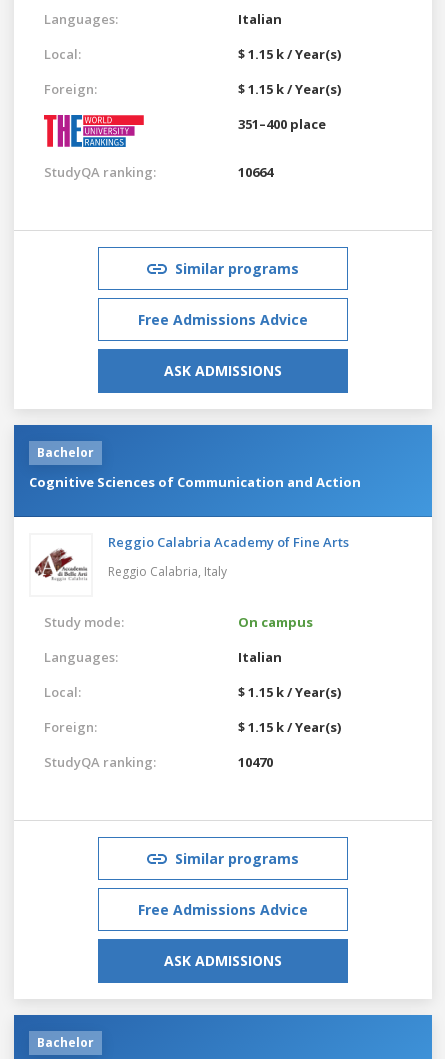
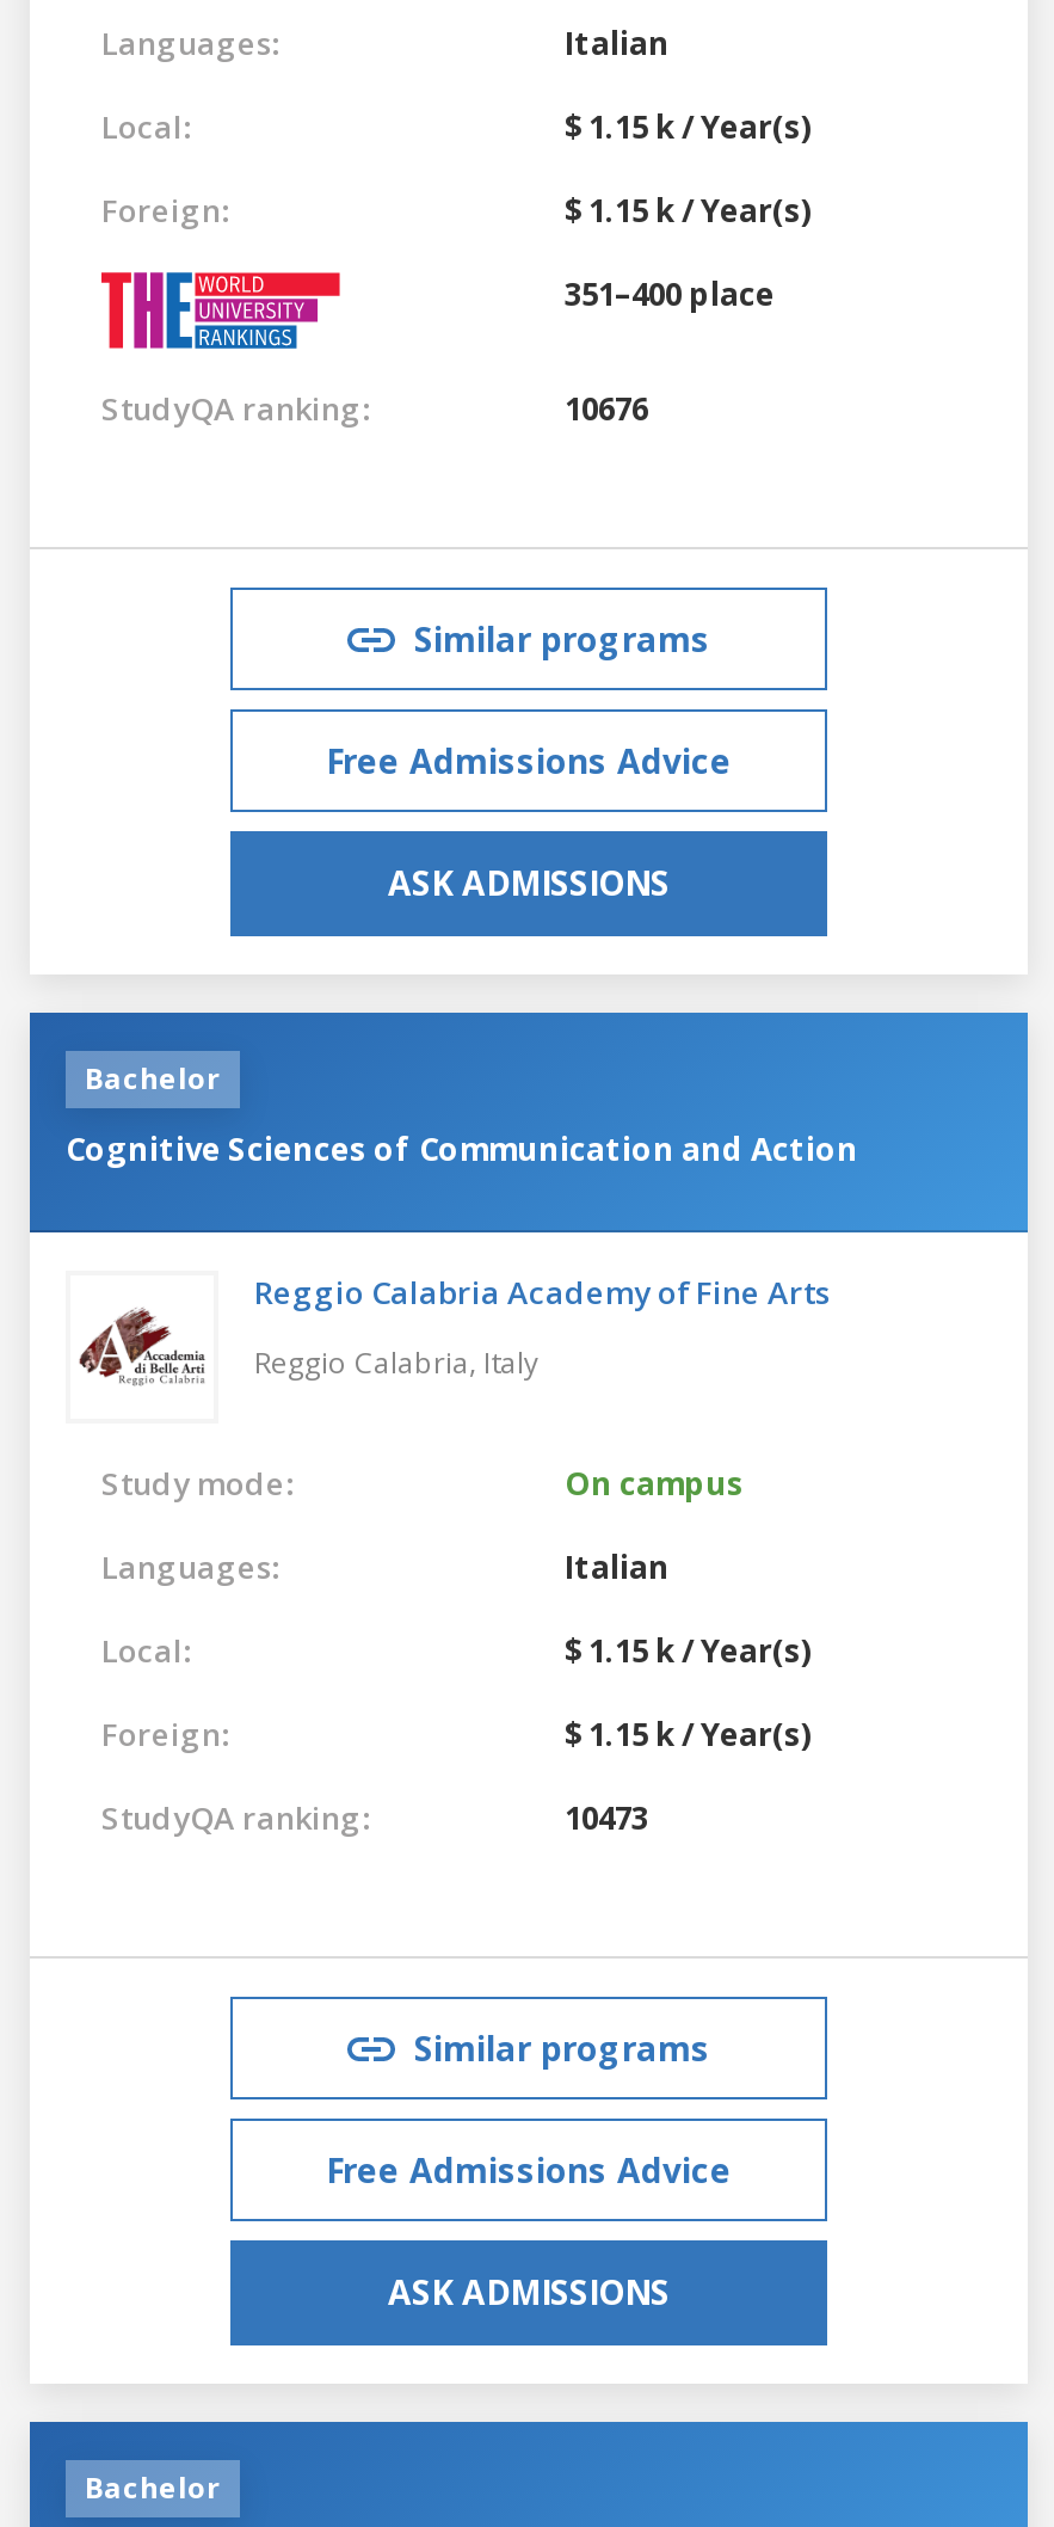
- 10664
+ 10676

- 10470
+ 10473
